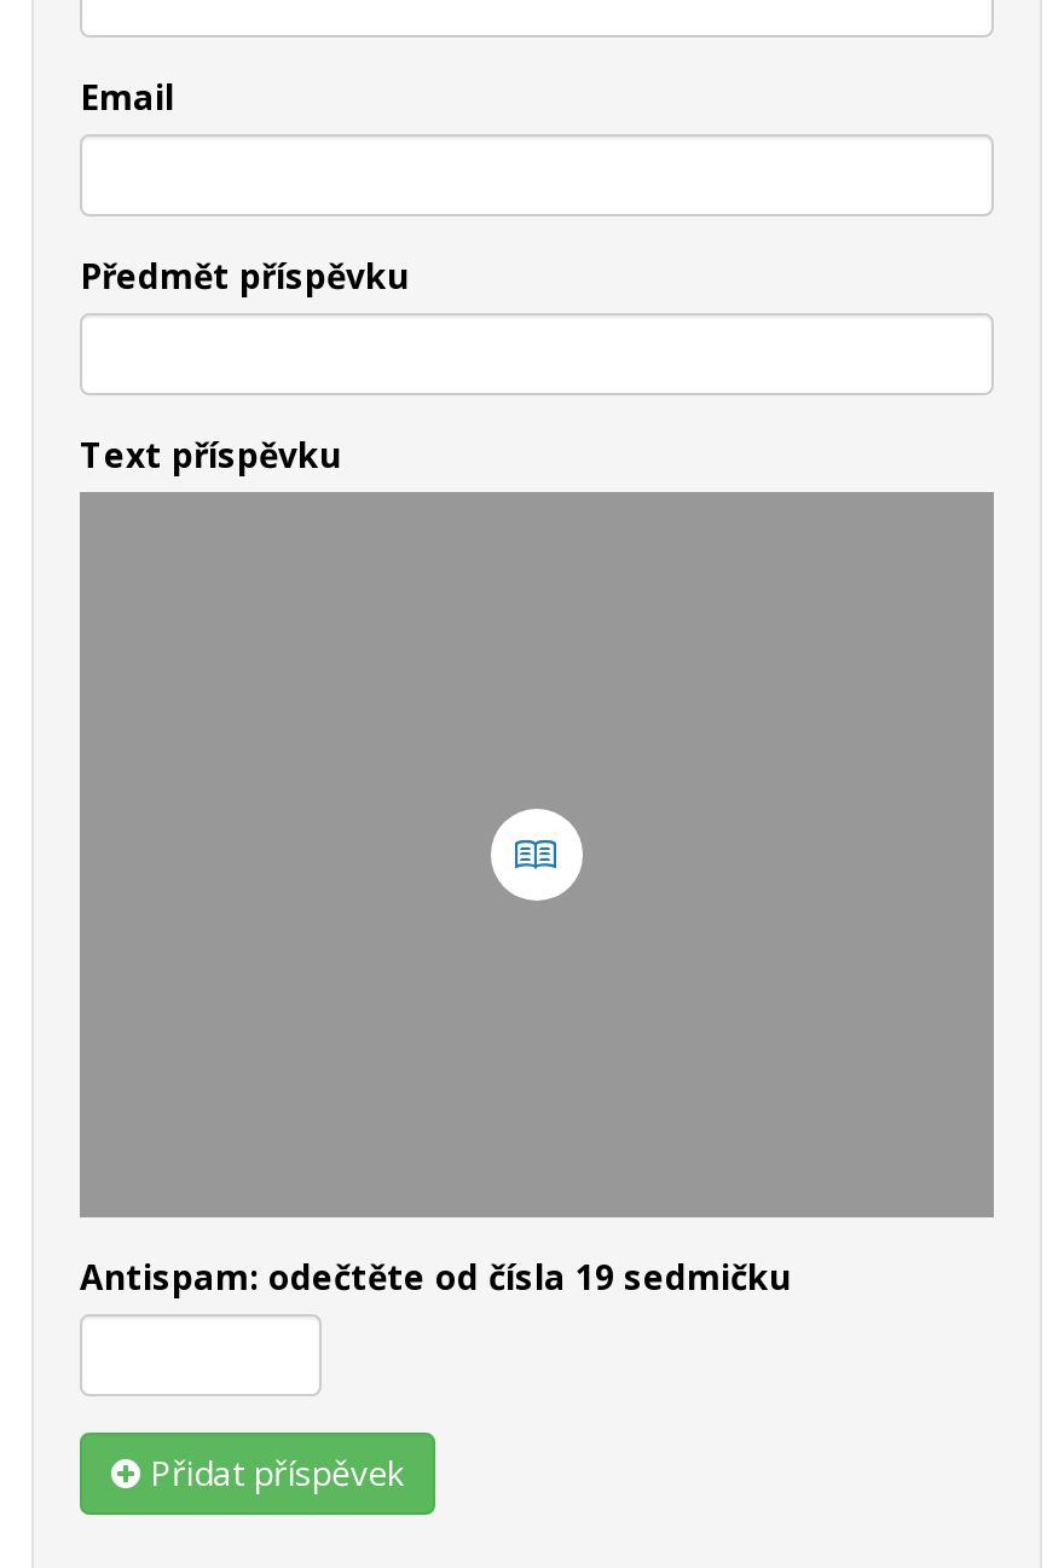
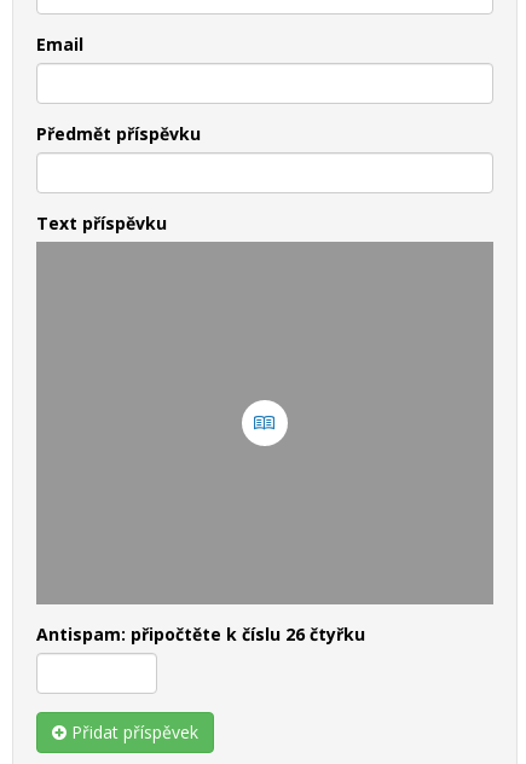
- Antispam: odečtěte od čísla 19 sedmičku
+ Antispam: připočtěte k číslu 26 čtyřku
